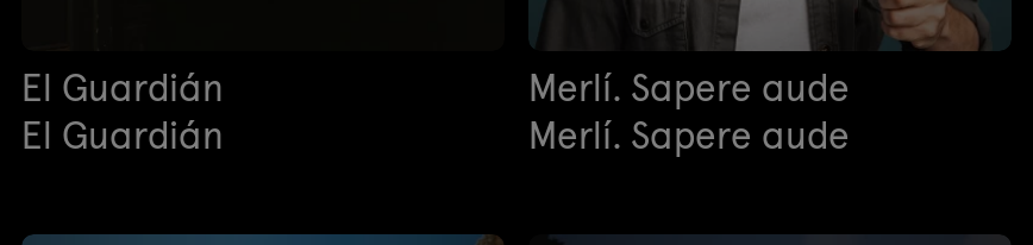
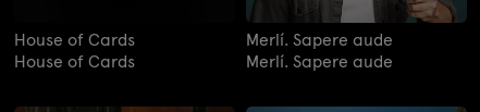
- El Guardián
- El Guardián
+ House of Cards
+ House of Cards
